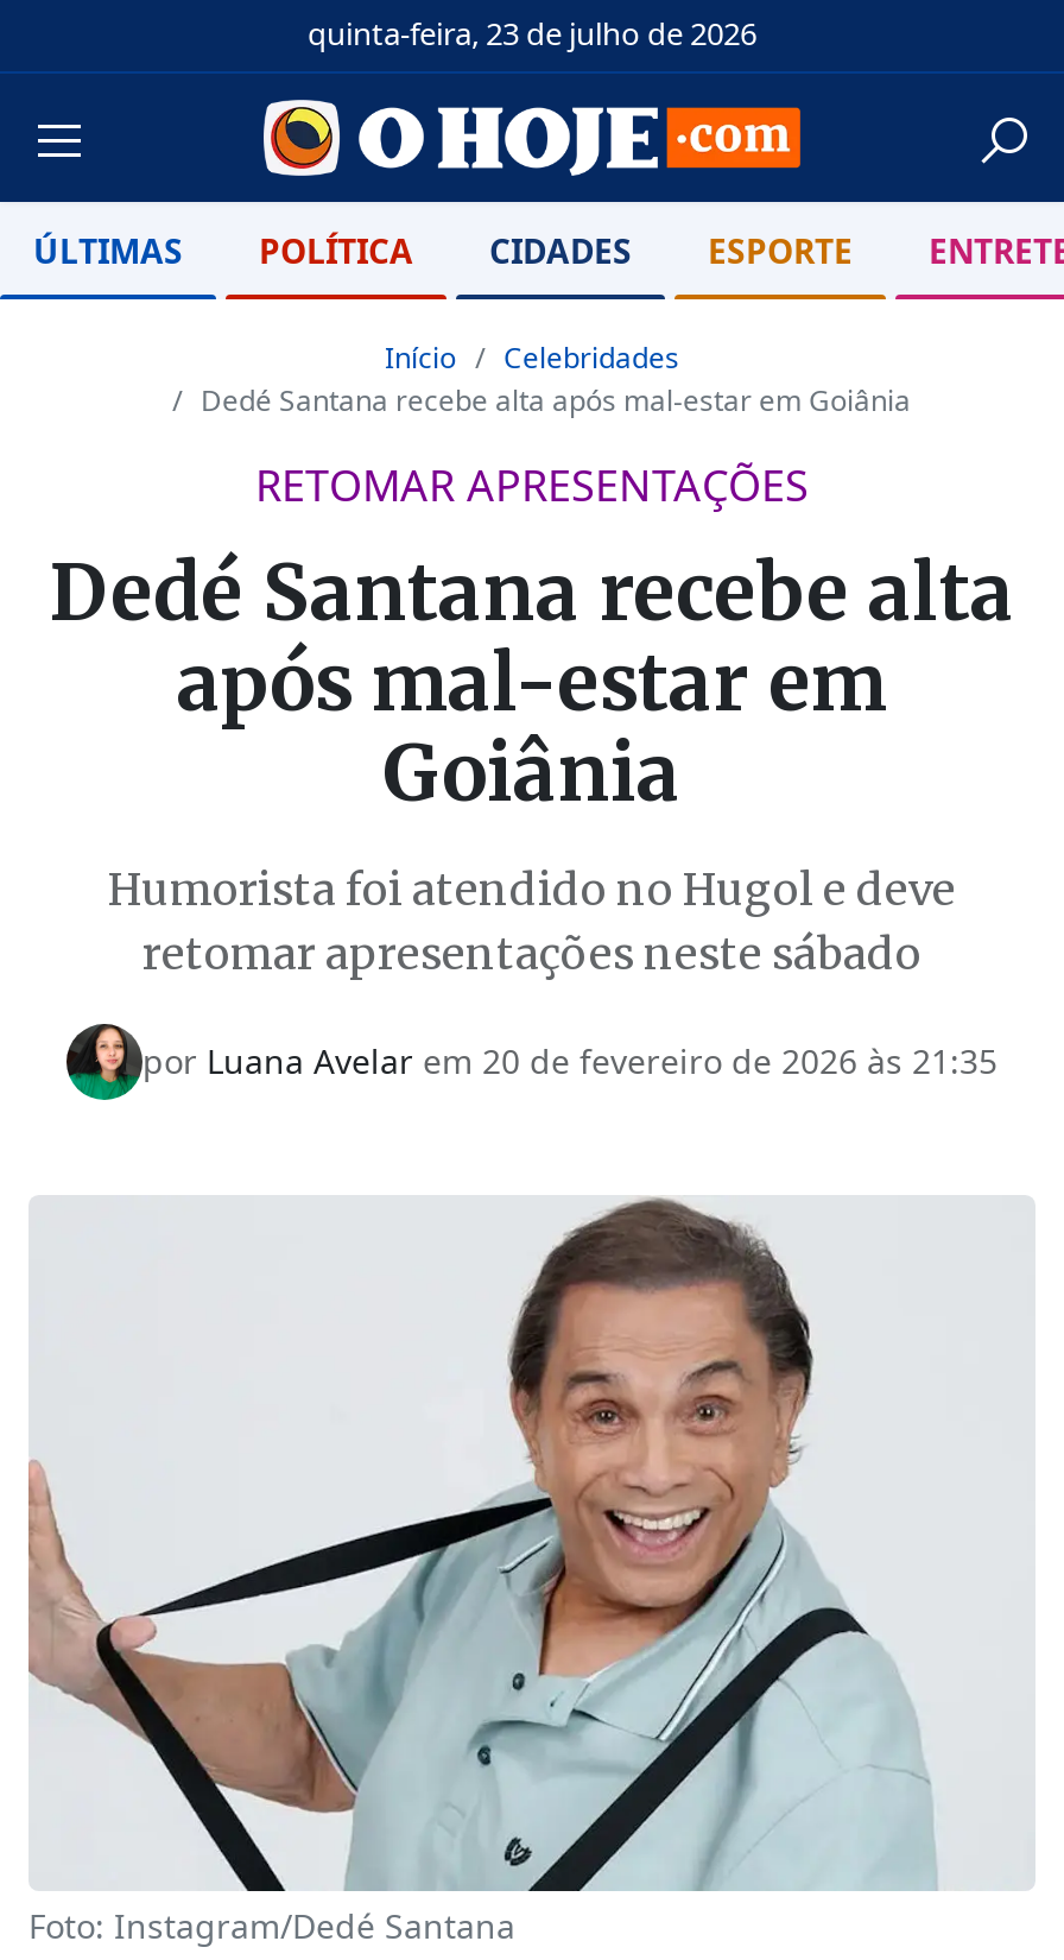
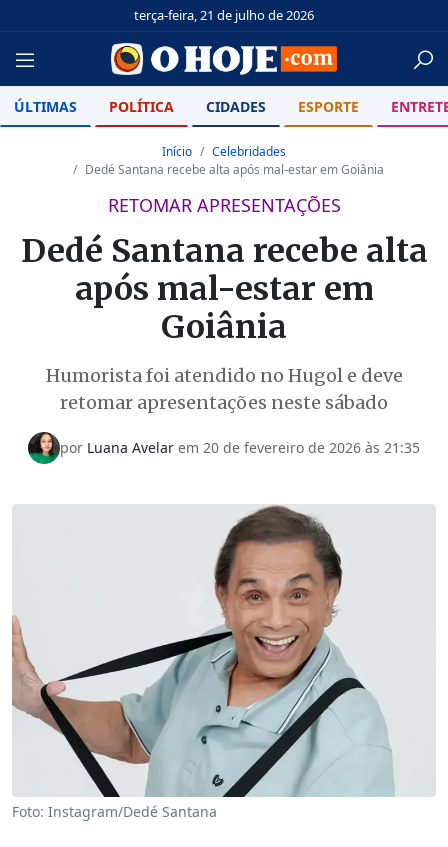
- quinta-feira, 23 de julho de 2026
+ terça-feira, 21 de julho de 2026
